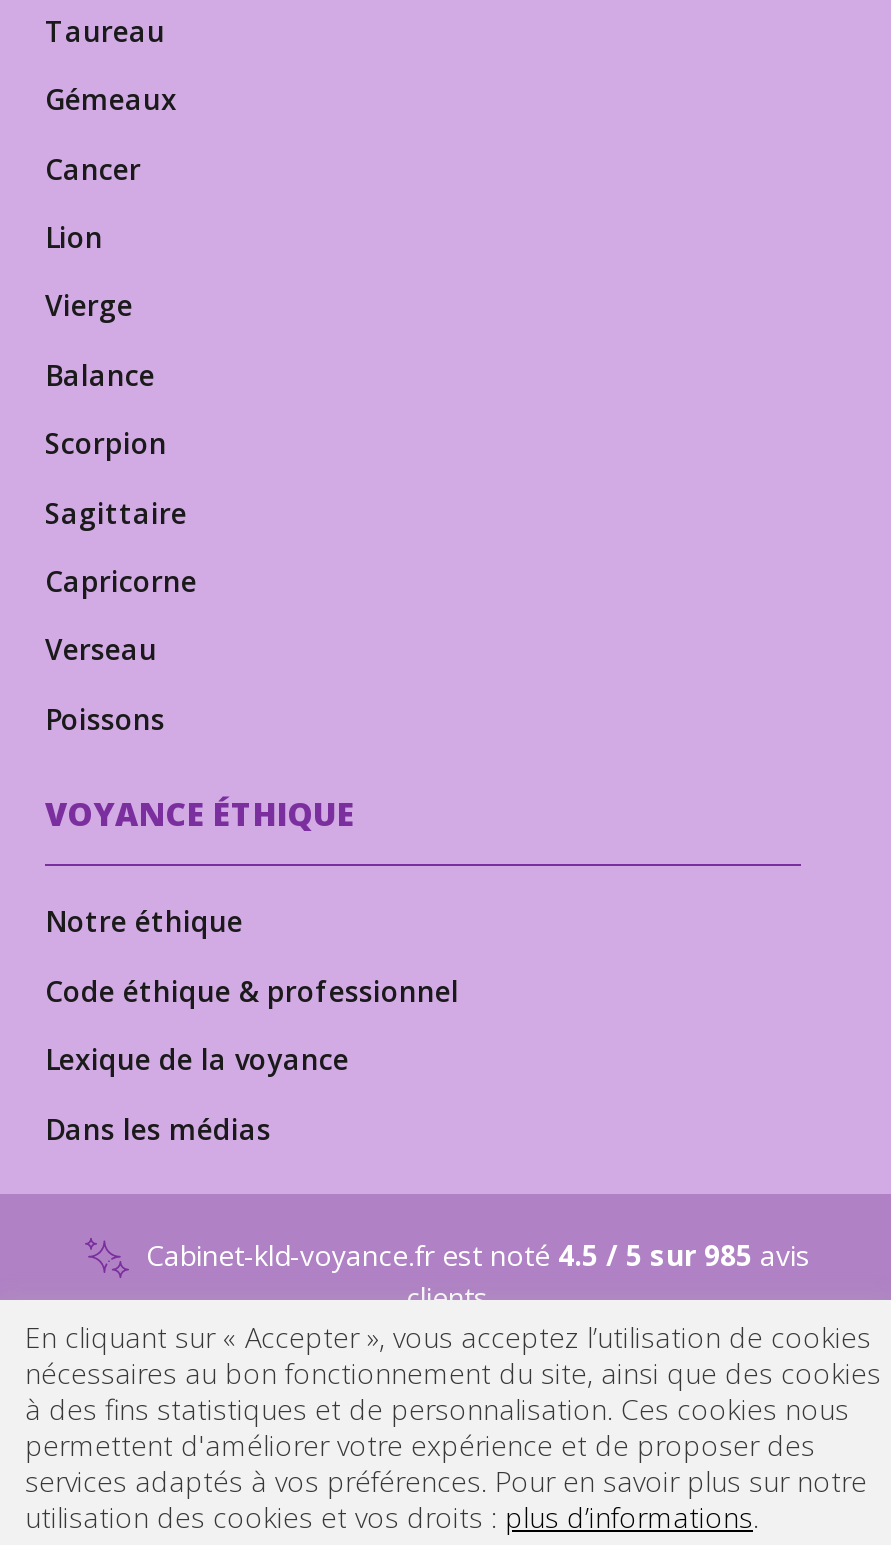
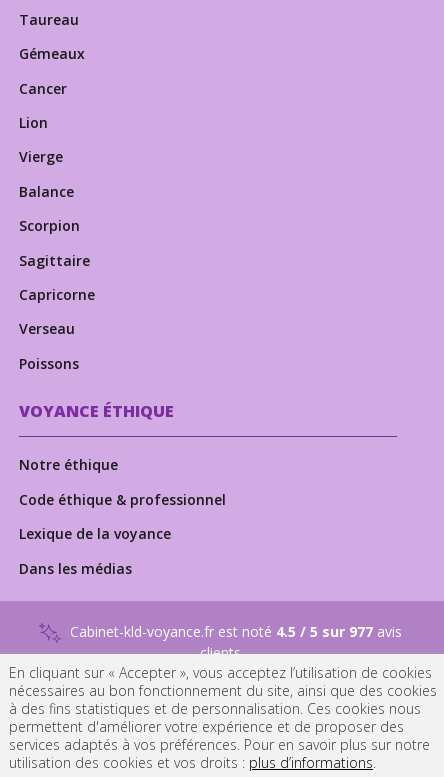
- Cabinet-kld-voyance.fr est noté 4.5 / 5 sur 985 avis
+ Cabinet-kld-voyance.fr est noté 4.5 / 5 sur 977 avis
